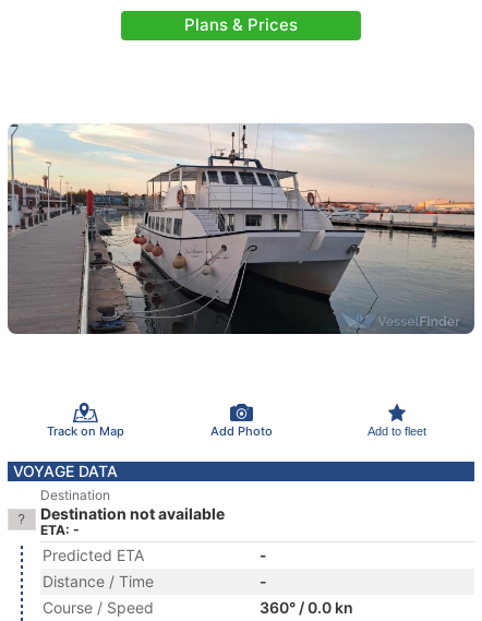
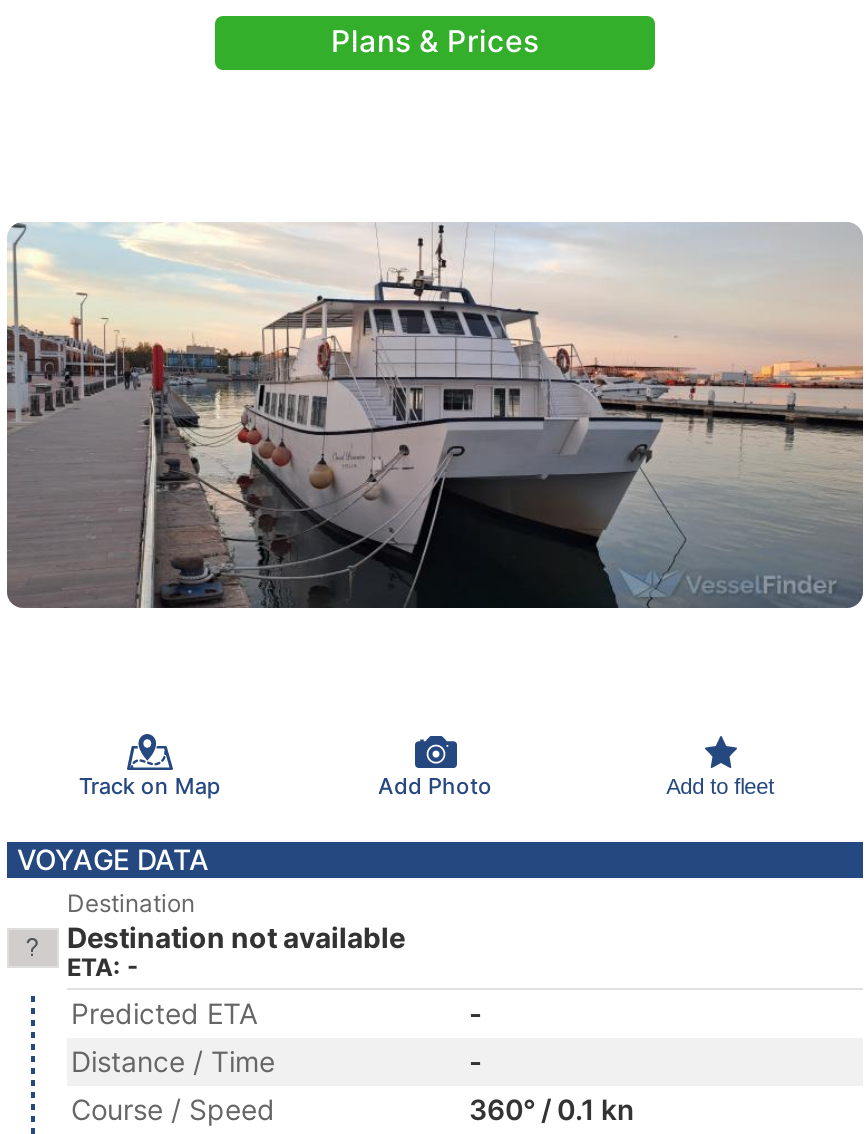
- 360° / 0.0 kn
+ 360° / 0.1 kn
